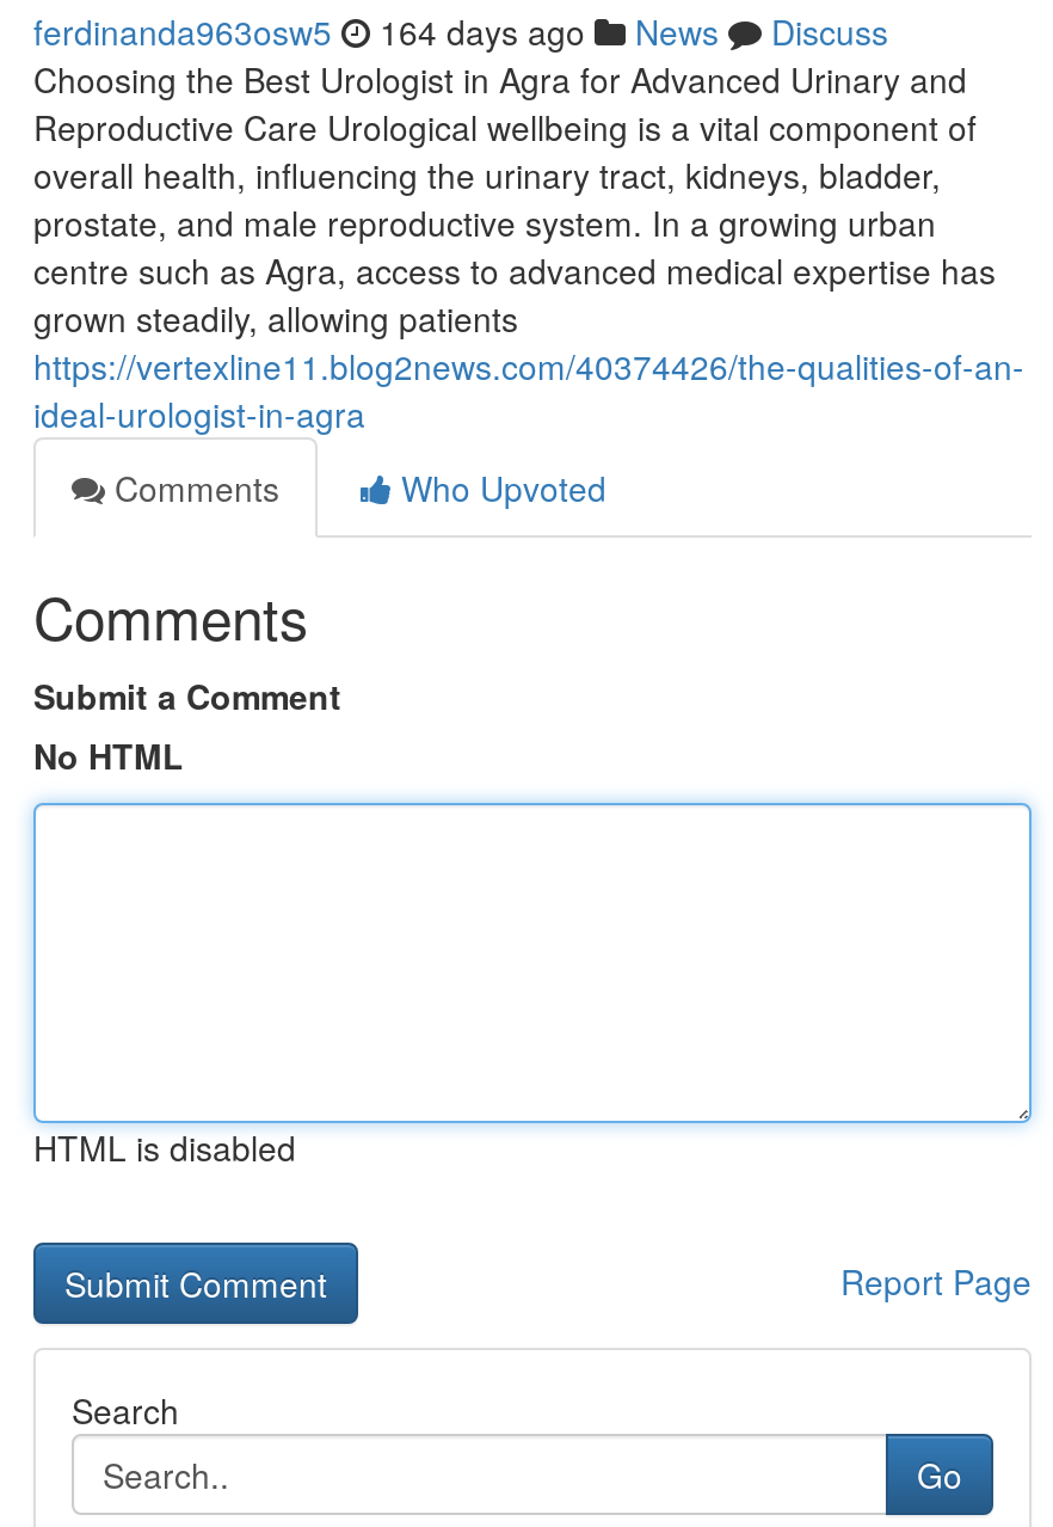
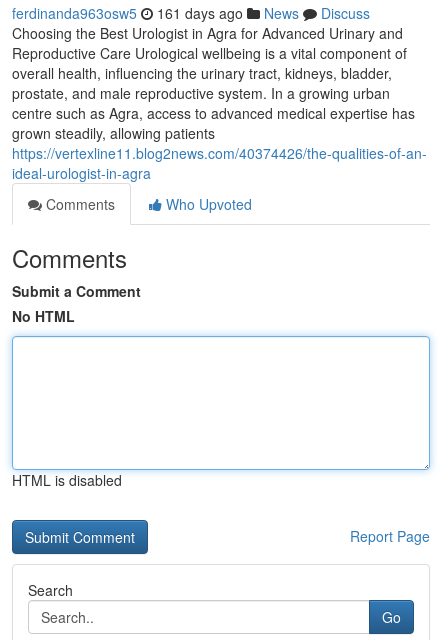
- ferdinanda963osw5 164 days ago News Discuss
+ ferdinanda963osw5 161 days ago News Discuss
